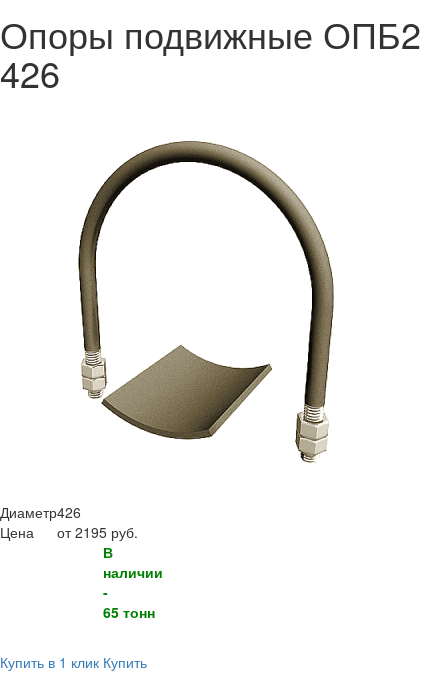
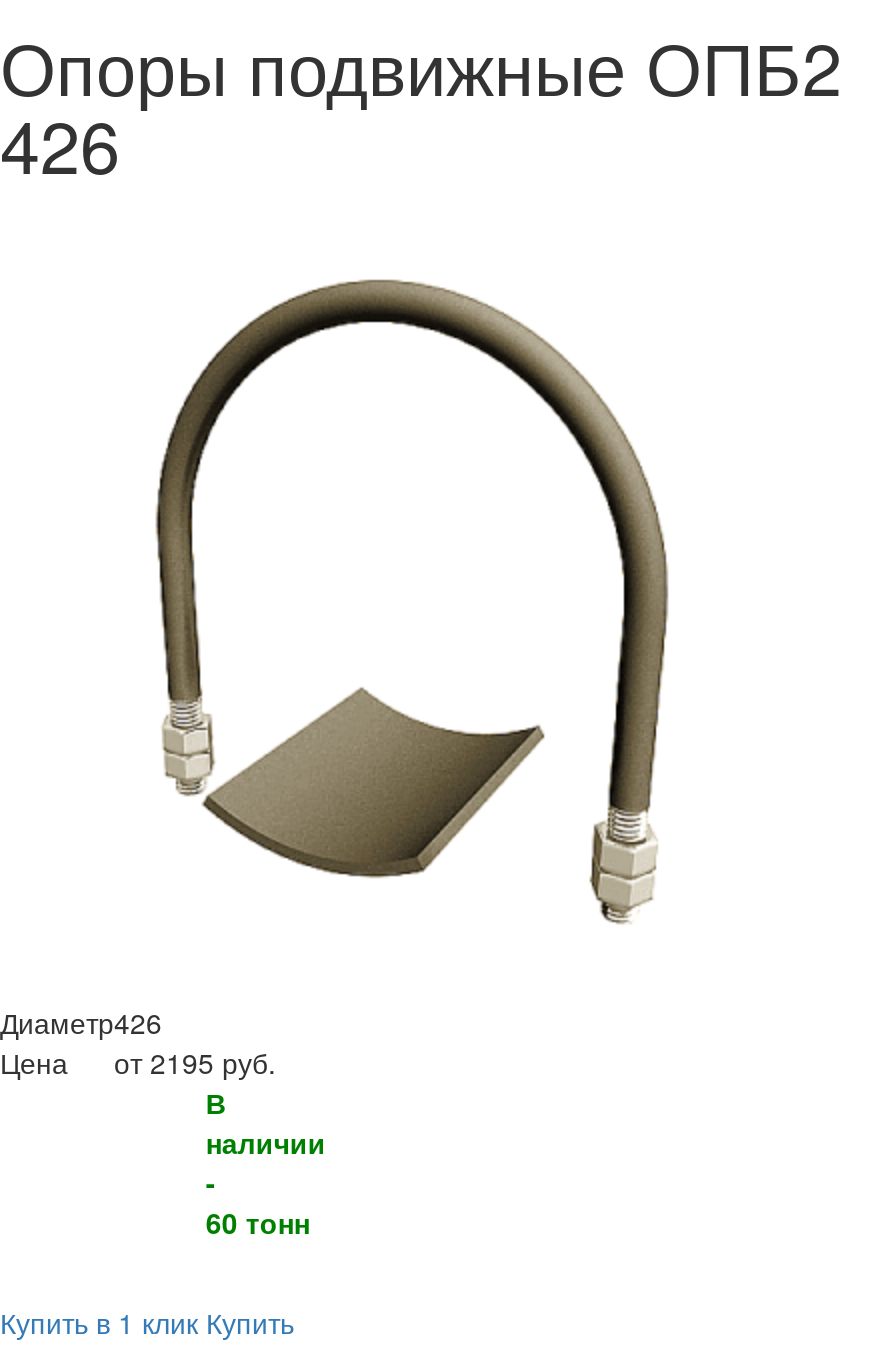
- 65 тонн
+ 60 тонн
